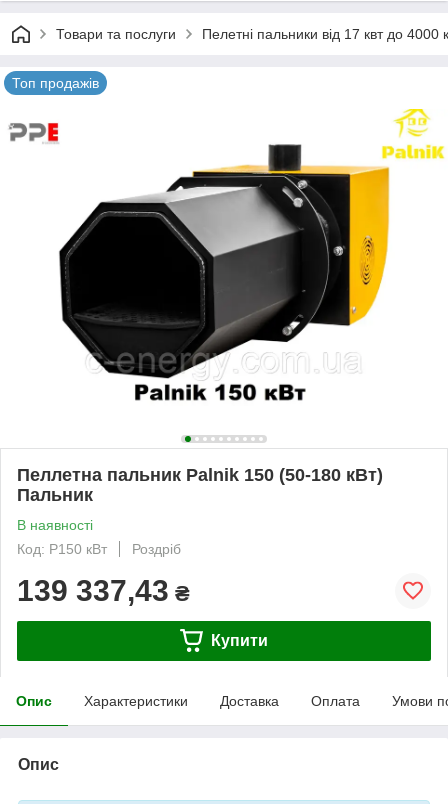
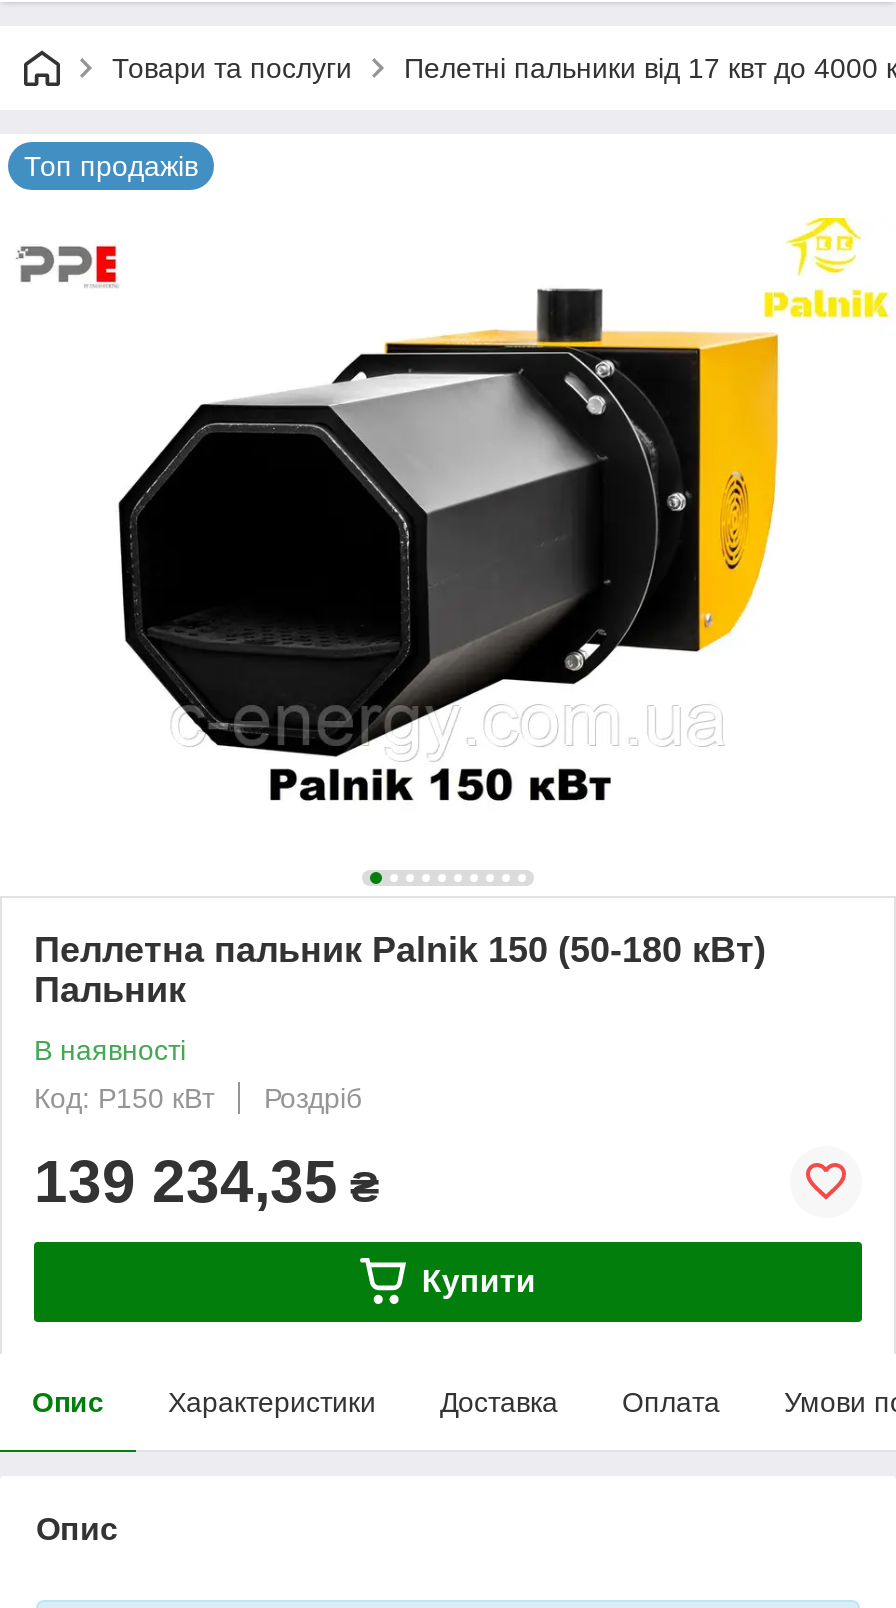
- 139 337,43 ₴
+ 139 234,35 ₴
